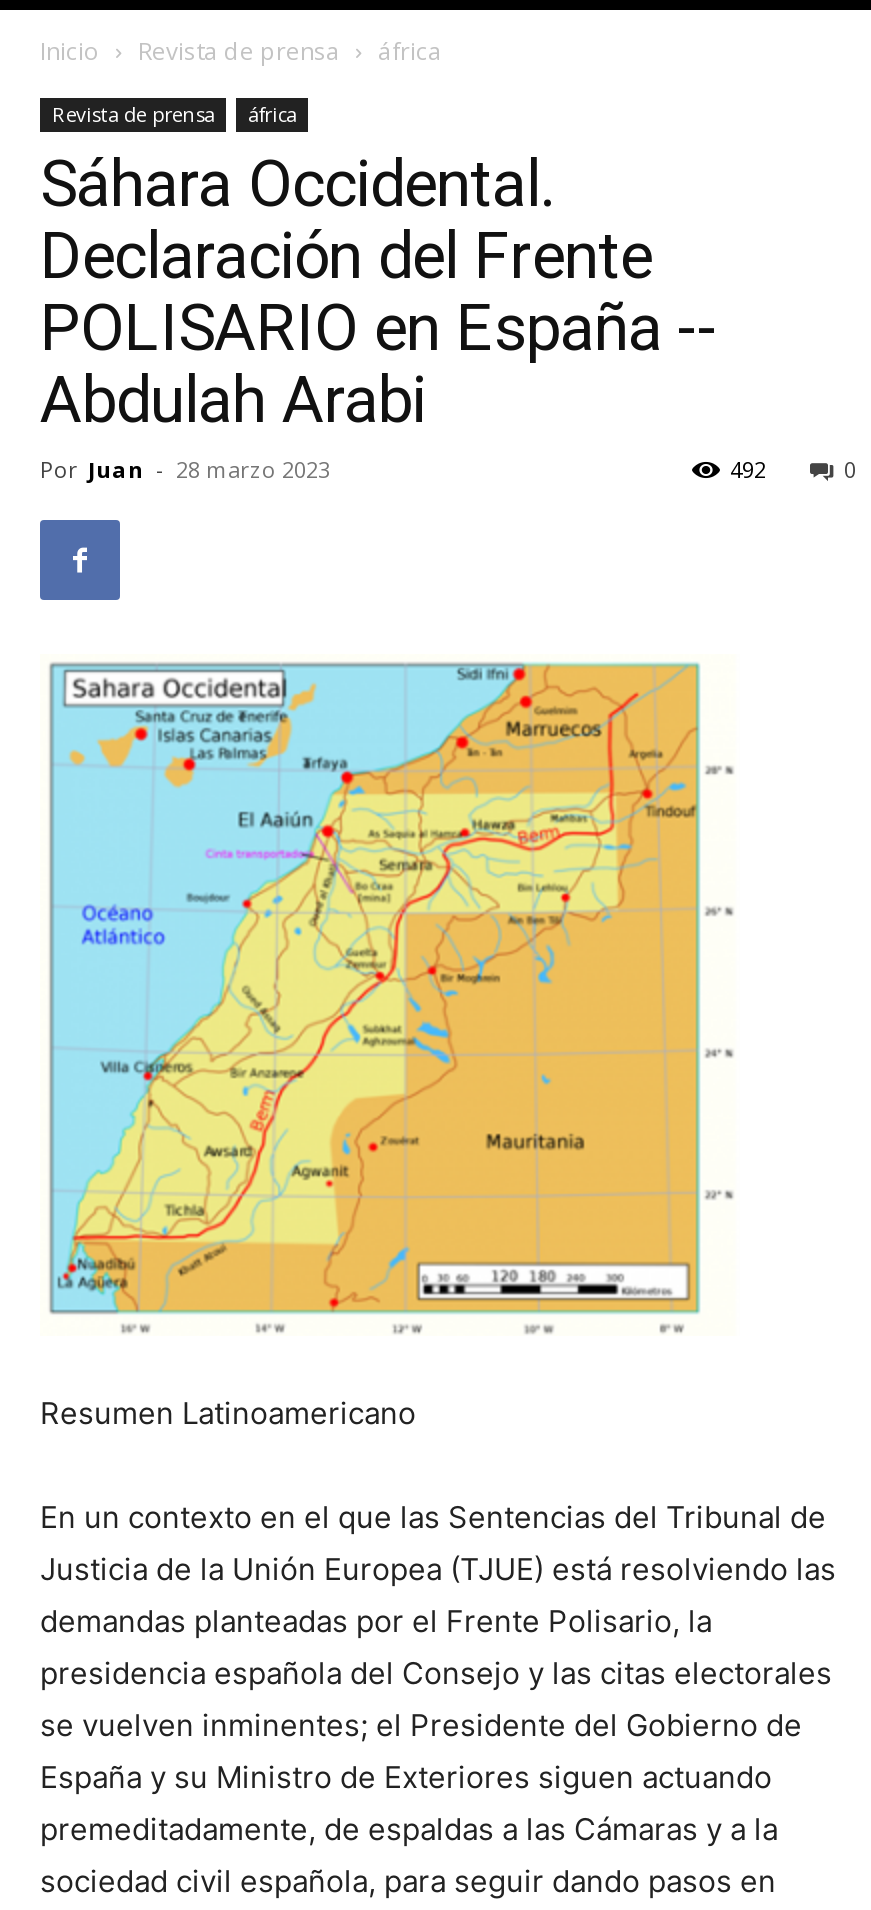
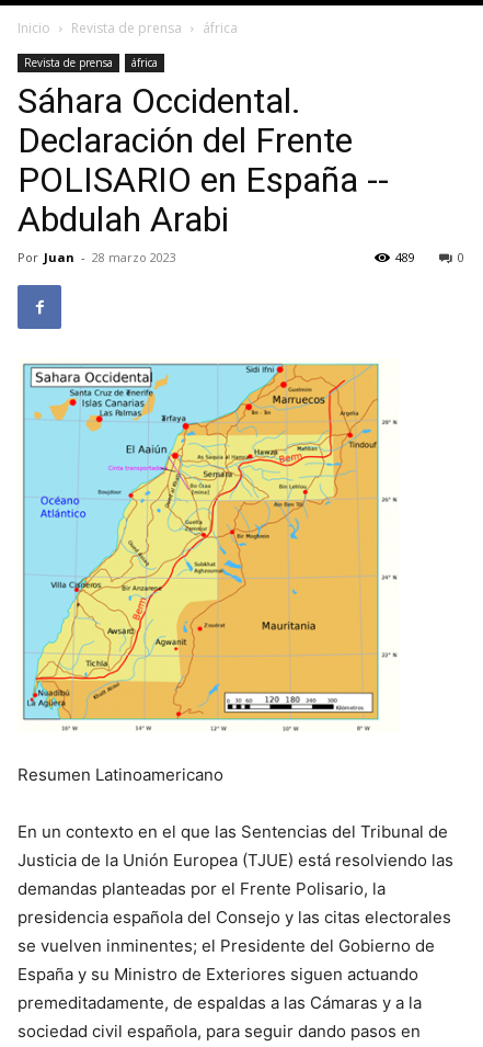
- 492
+ 489
